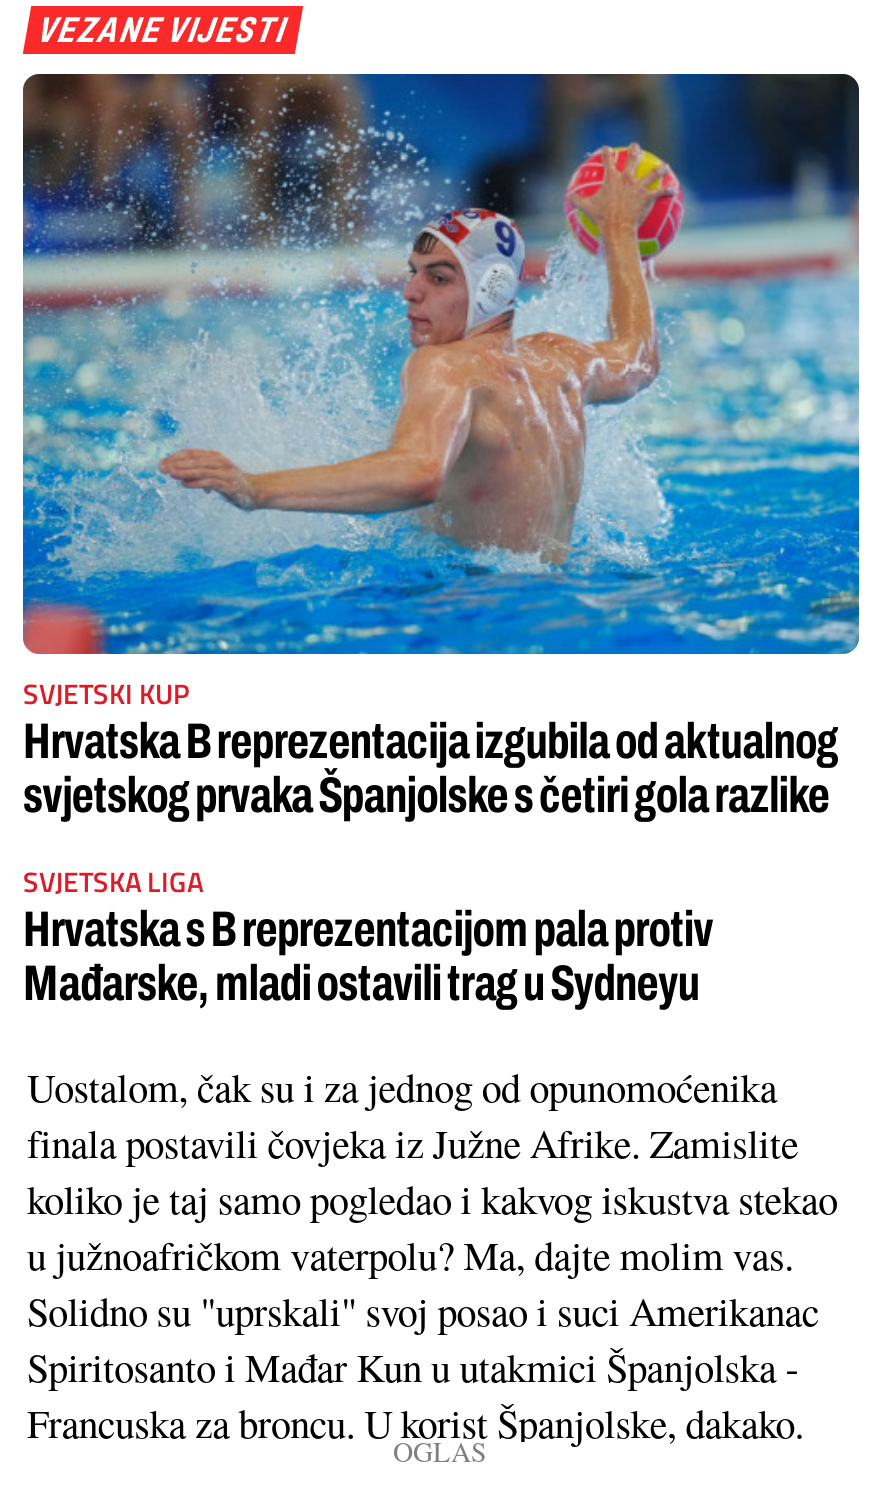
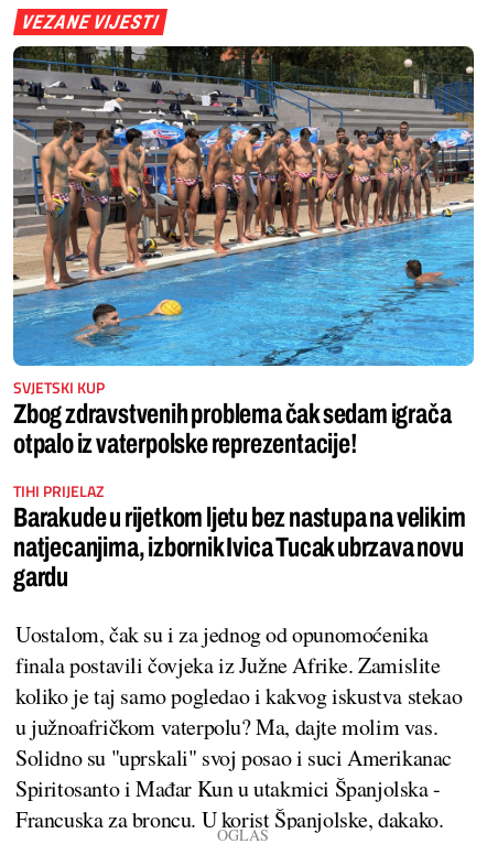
- [image]
- Hrvatska B reprezentacija izgubila od aktualnog
- svjetskog prvaka Španjolske s četiri gola razlike
+ [image]
+ Zbog zdravstvenih problema čak sedam igrača
+ otpalo iz vaterpolske reprezentacije!

- SVJETSKA LIGA
- Hrvatska s B reprezentacijom pala protiv
- Mađarske, mladi ostavili trag u Sydneyu
+ TIHI PRIJELAZ
+ Barakude u rijetkom ljetu bez nastupa na velikim
+ natjecanjima, izbornik Ivica Tucak ubrzava novu
+ gardu
